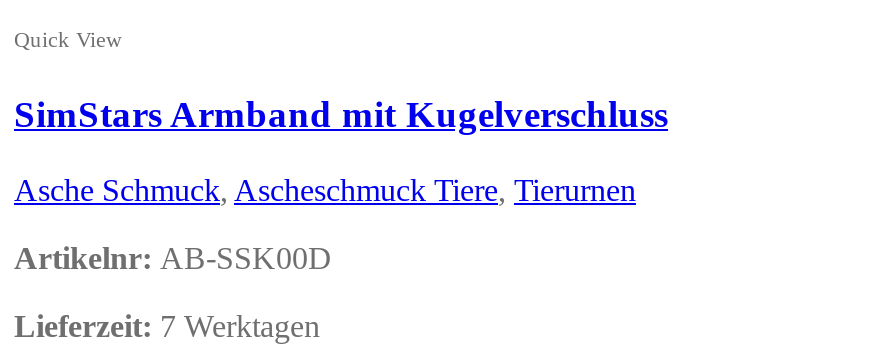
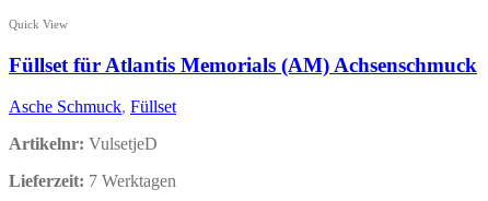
- SimStars Armband mit Kugelverschluss
+ Füllset für Atlantis Memorials (AM) Achsenschmuck

- Asche Schmuck, Ascheschmuck Tiere, Tierurnen
+ Asche Schmuck, Füllset

- Artikelnr: AB-SSK00D
+ Artikelnr: VulsetjeD
